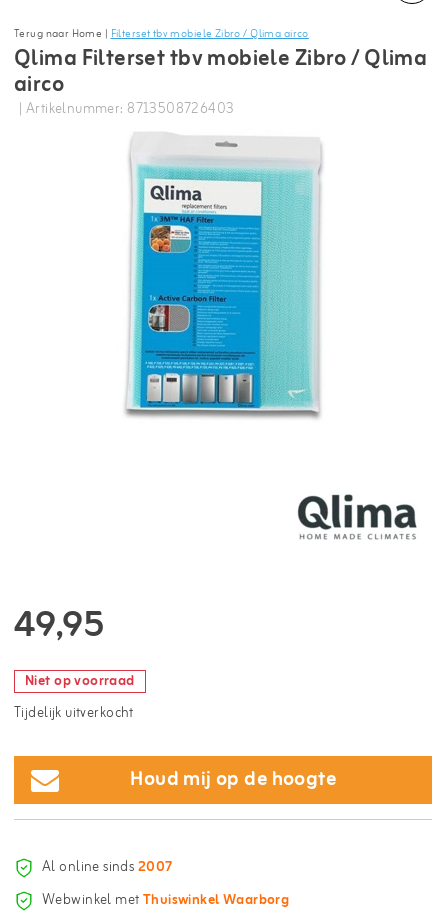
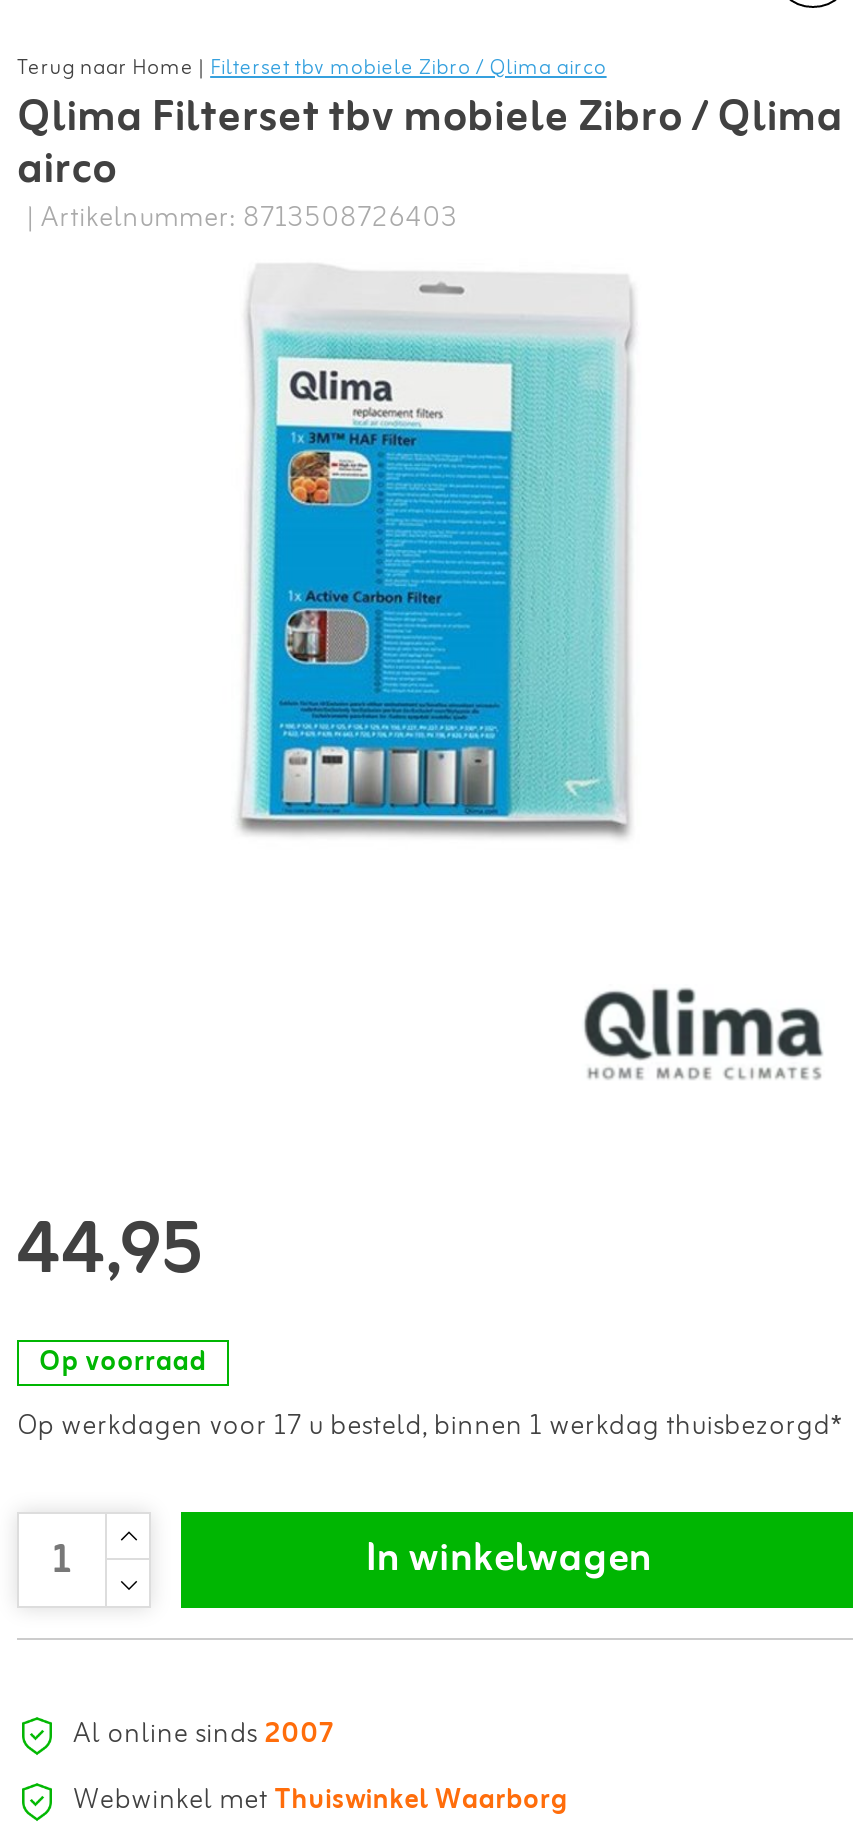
- 49,95
- Niet op voorraad
- Tijdelijk uitverkocht
+ 44,95
+ Op voorraad
+ Op werkdagen voor 17 u besteld, binnen 1 werkdag thuisbezorgd*

- Houd mij op de hoogte
+ In winkelwagen
